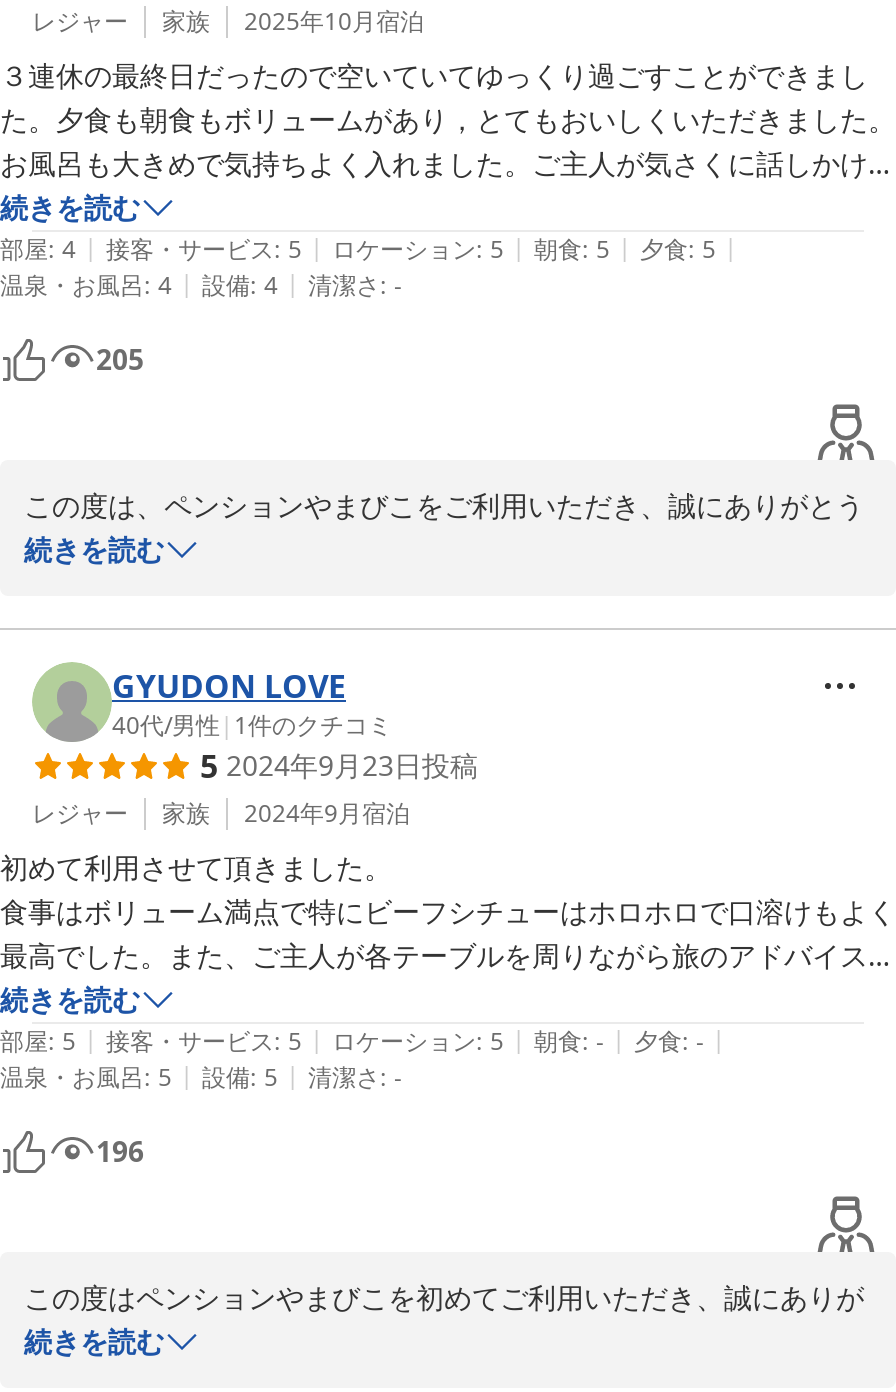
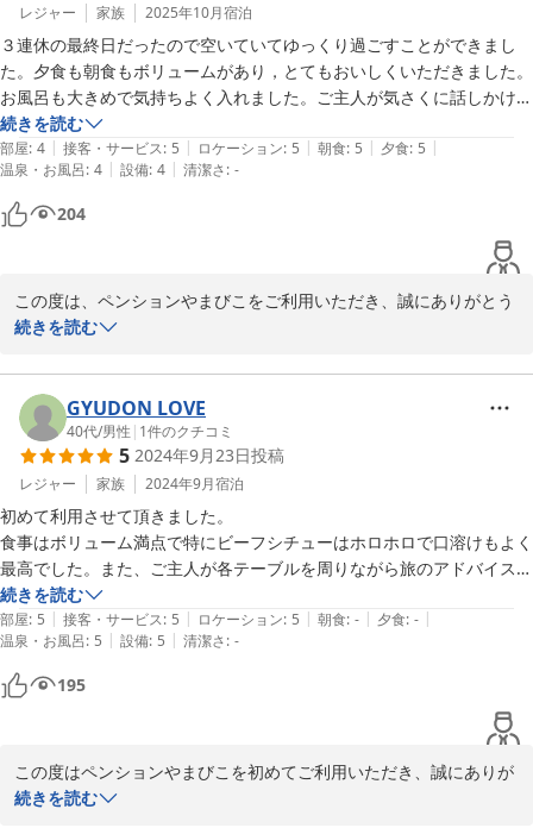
- 205
+ 204

- 196
+ 195
